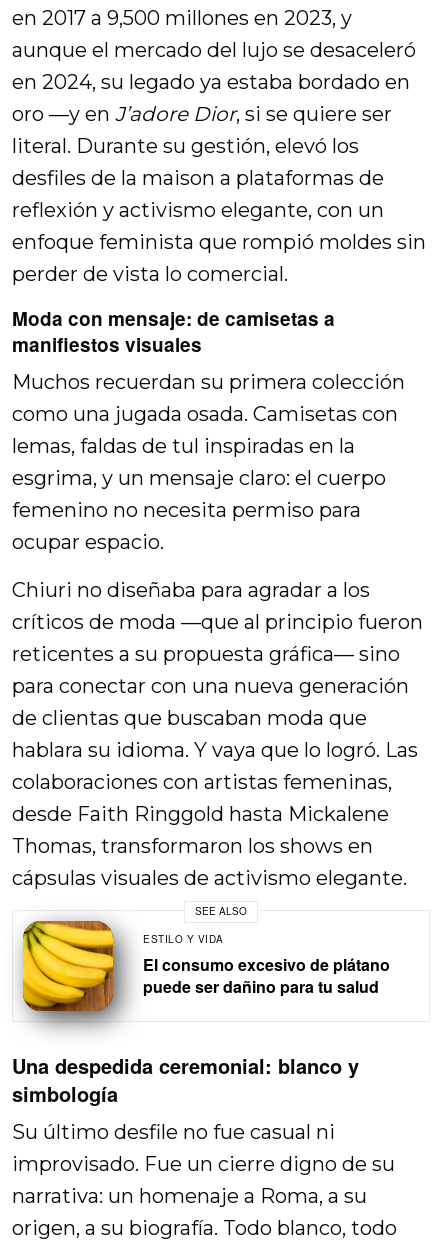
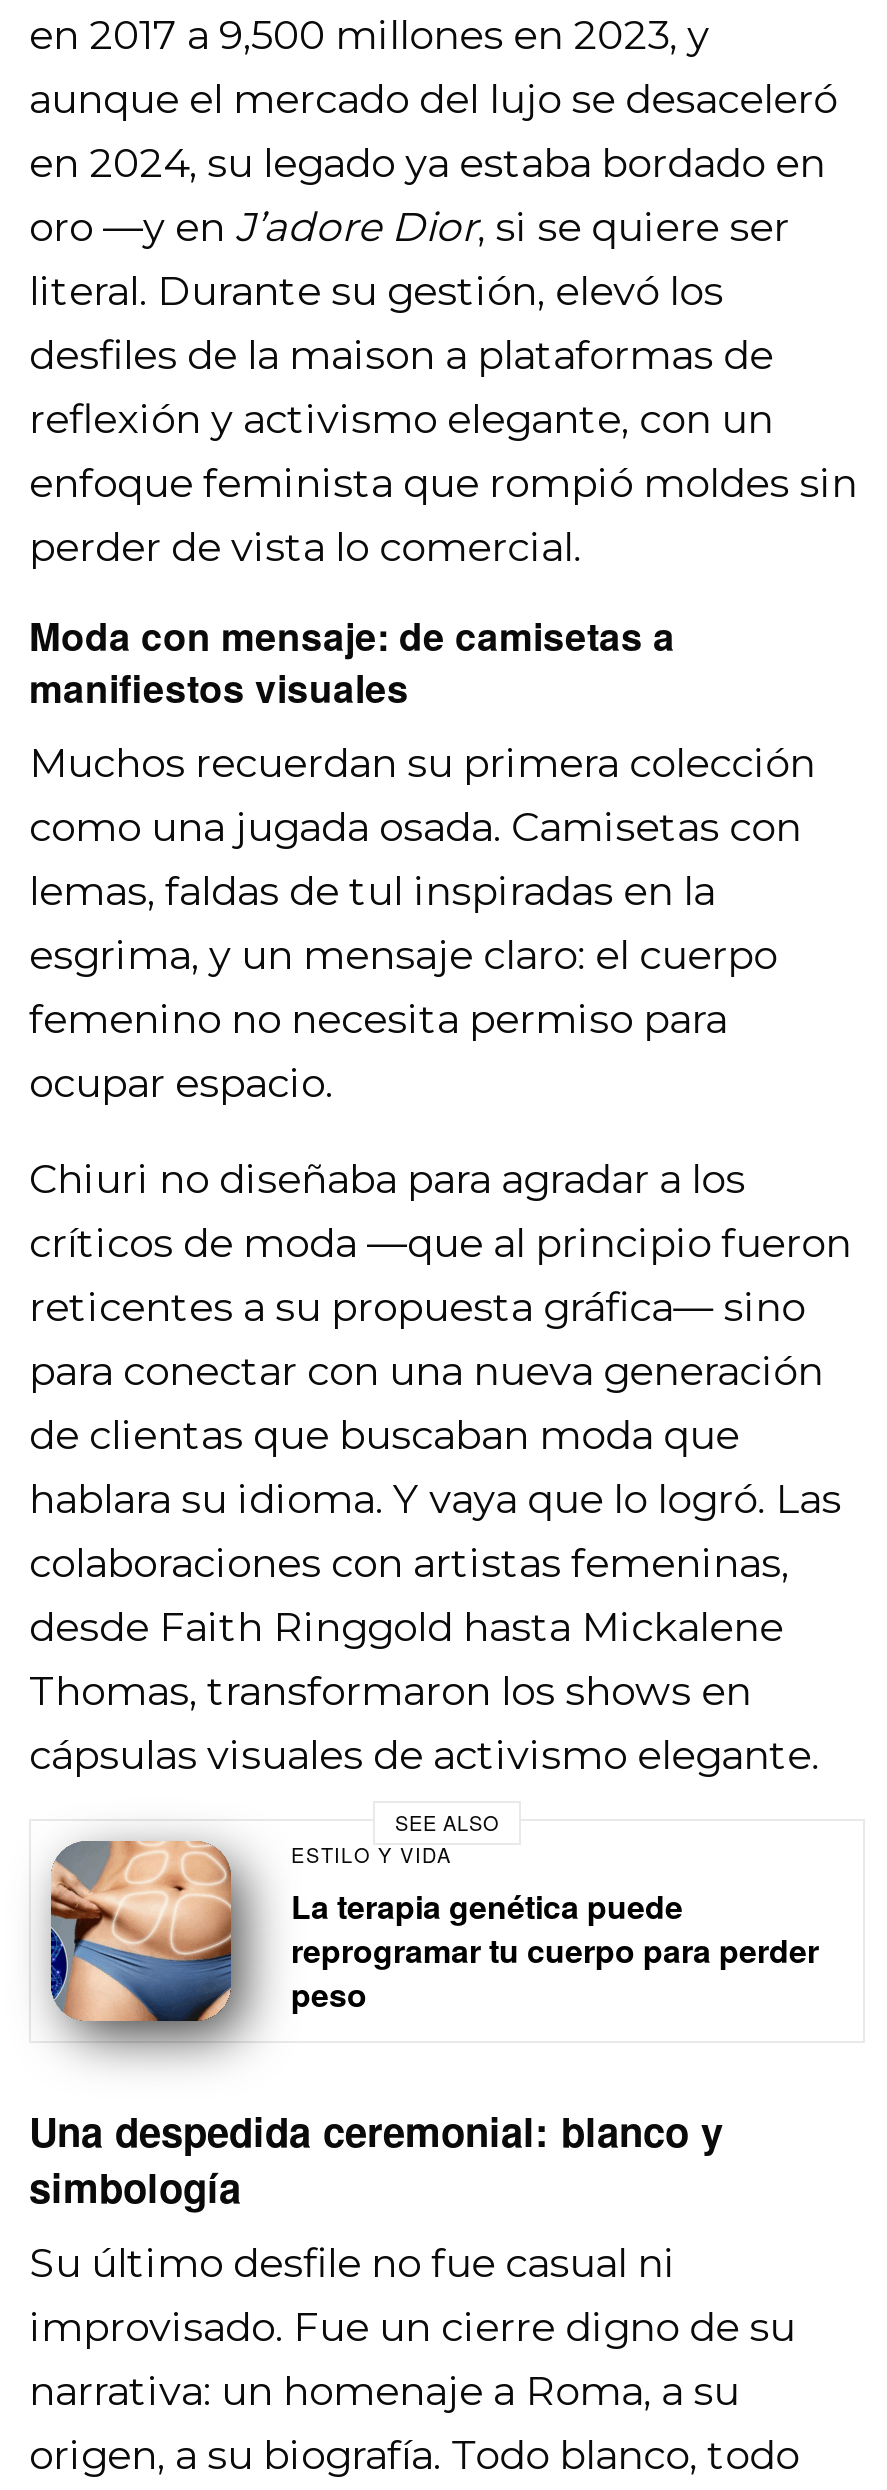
- [image]
- El consumo excesivo de plátano
- puede ser dañino para tu salud
+ [image]
+ La terapia genética puede
+ reprogramar tu cuerpo para perder
+ peso
